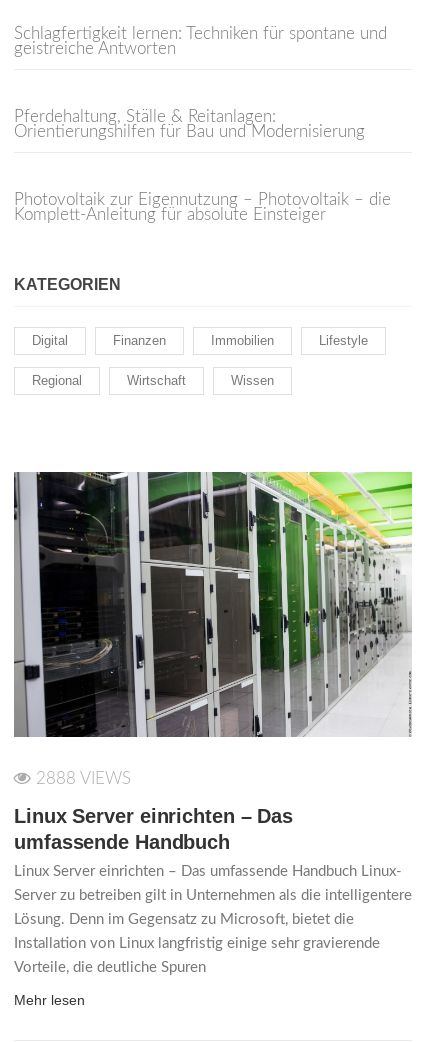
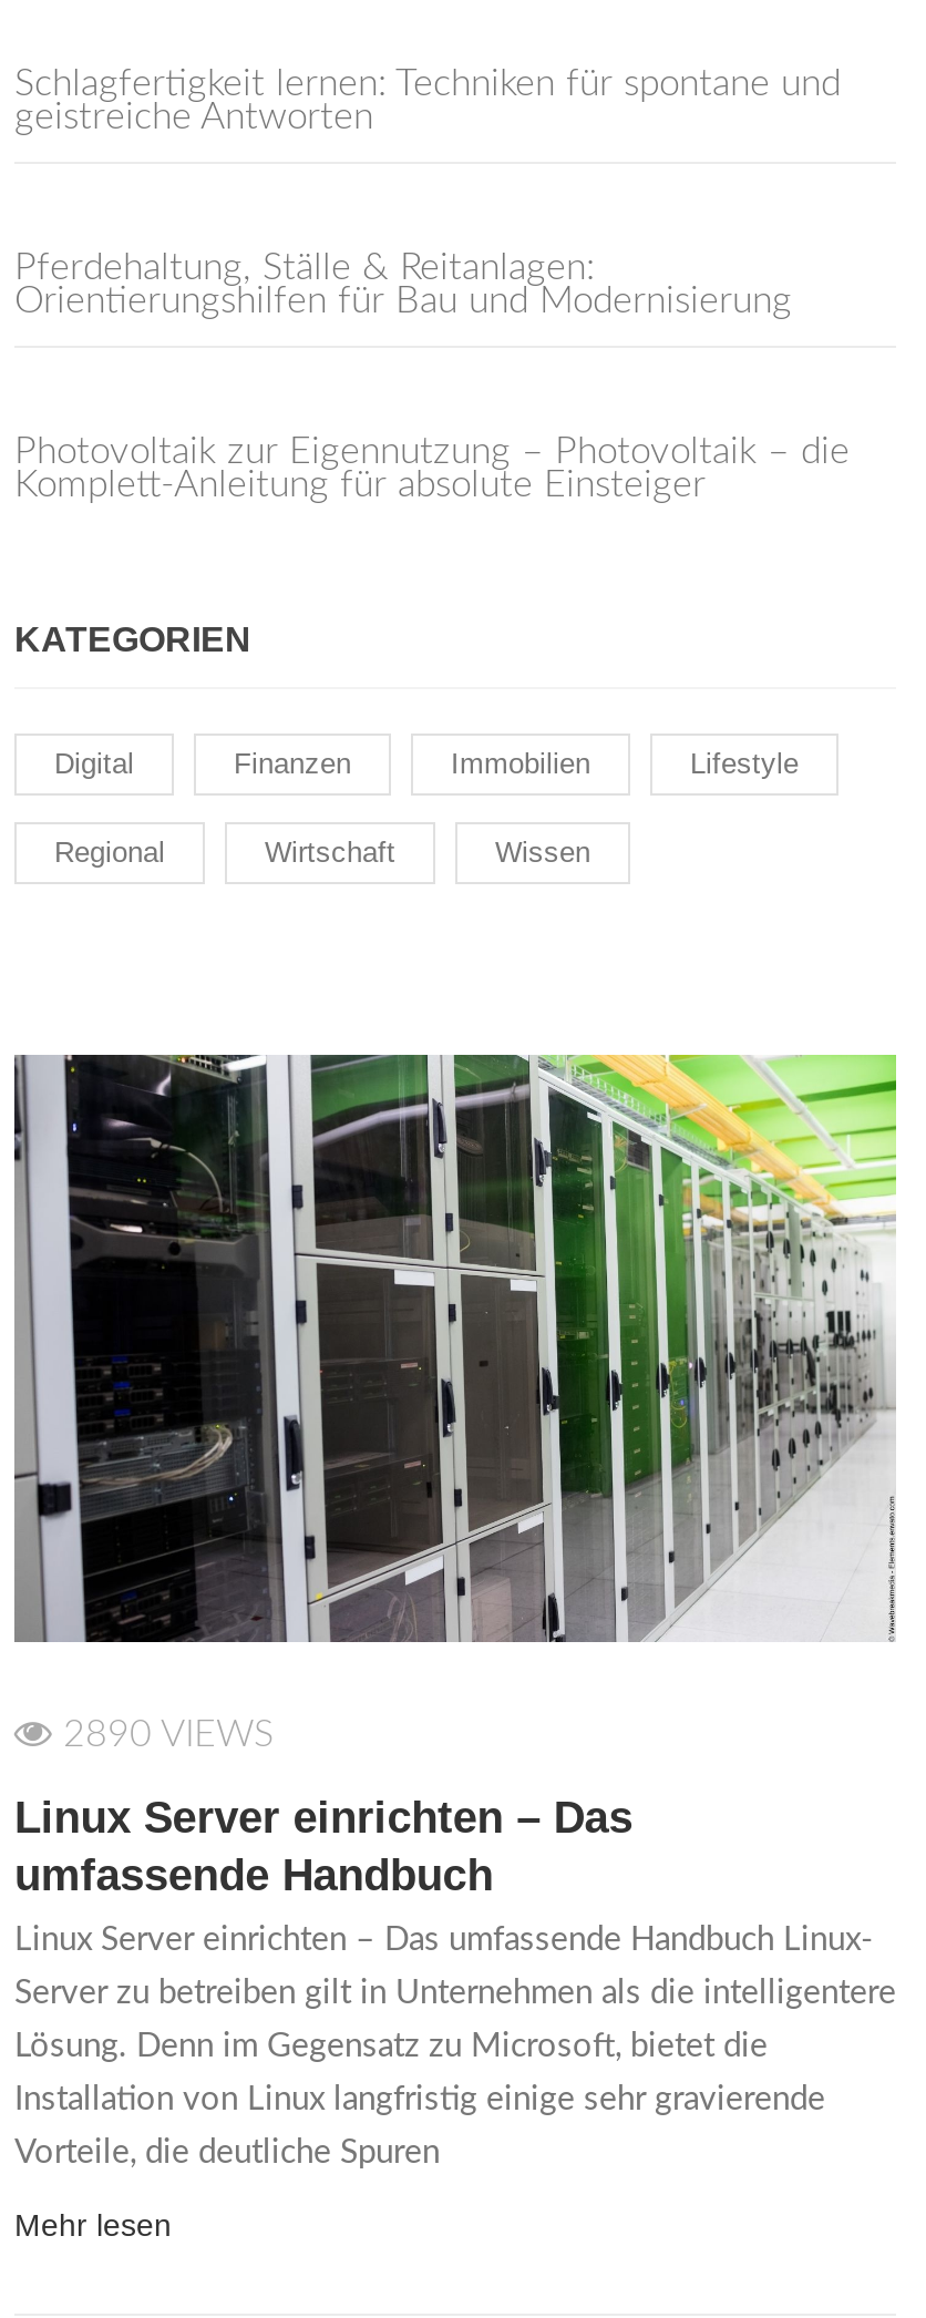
- 2888 VIEWS
+ 2890 VIEWS
